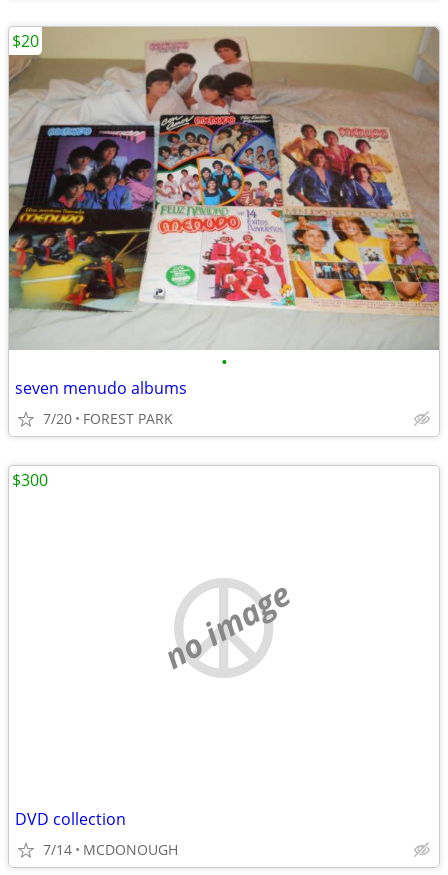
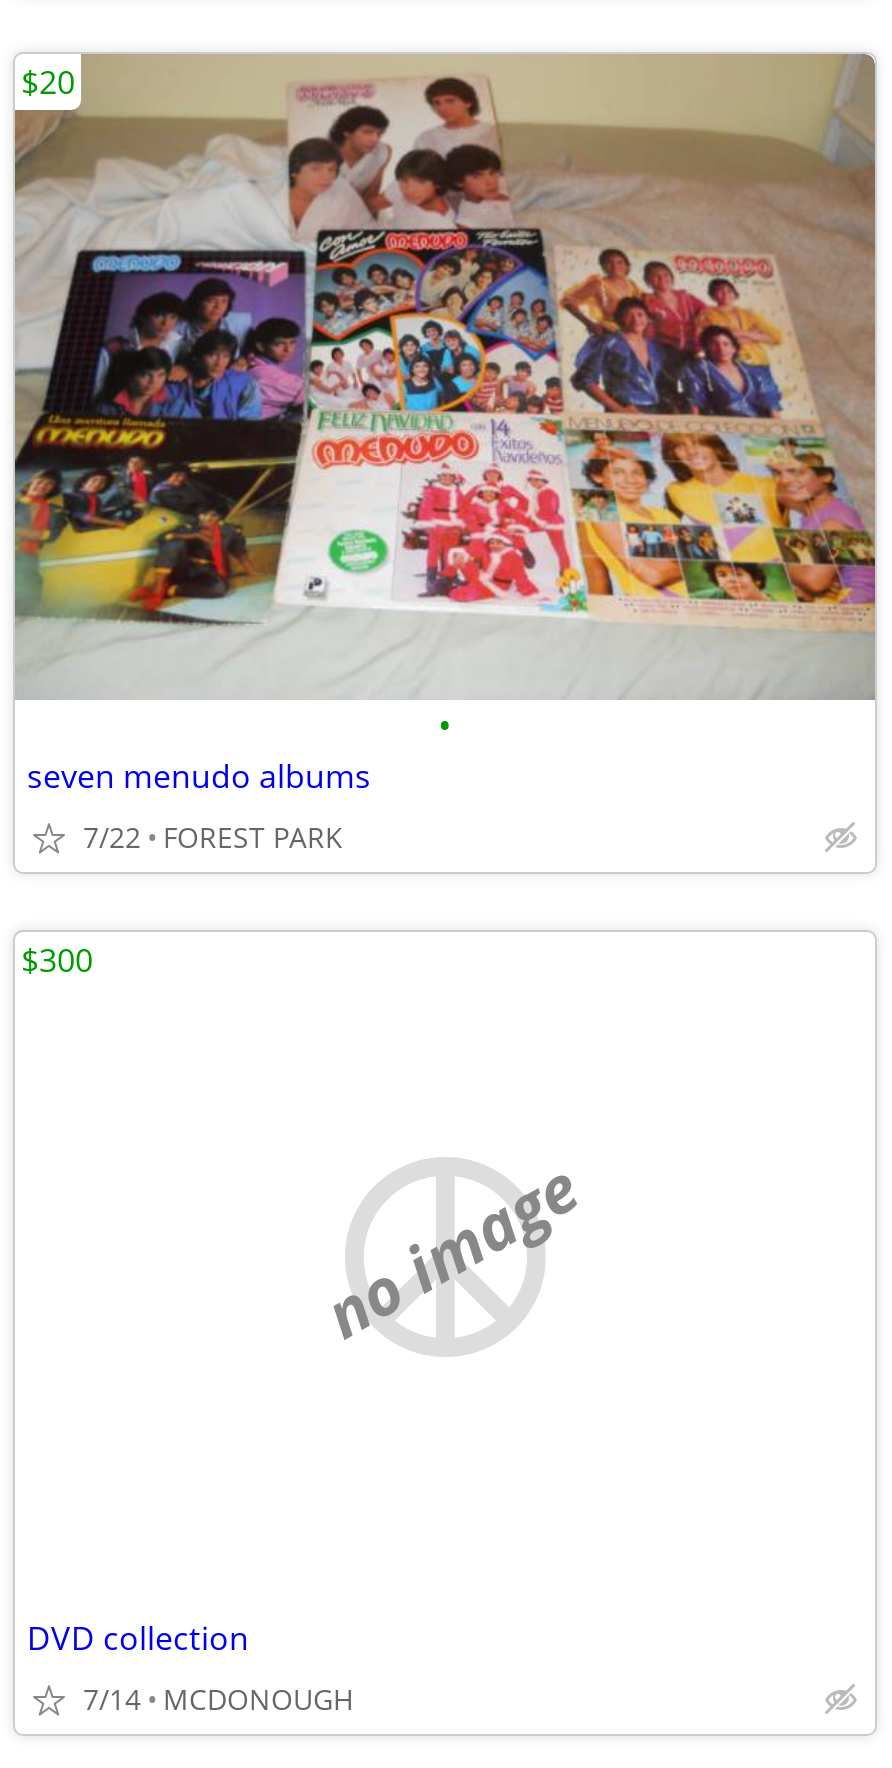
- 7/20 FOREST PARK
+ 7/22 FOREST PARK
